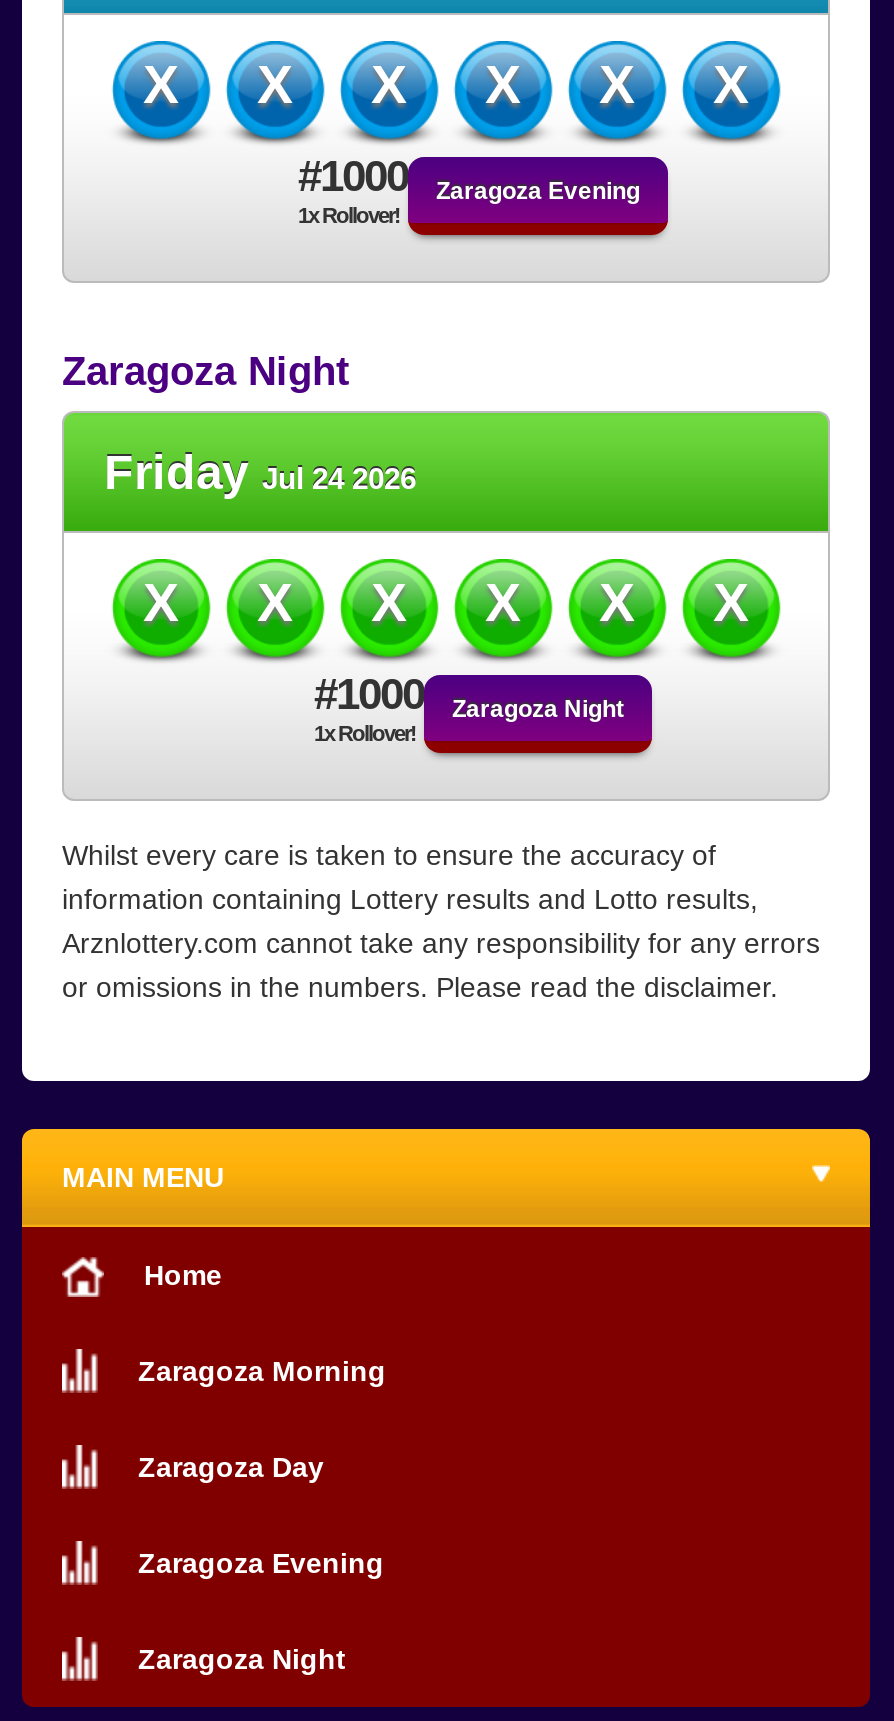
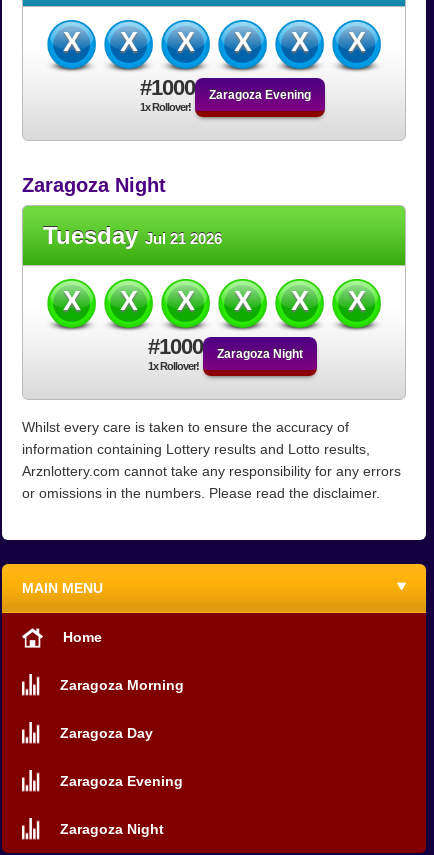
- Friday Jul 24 2026
+ Tuesday Jul 21 2026
